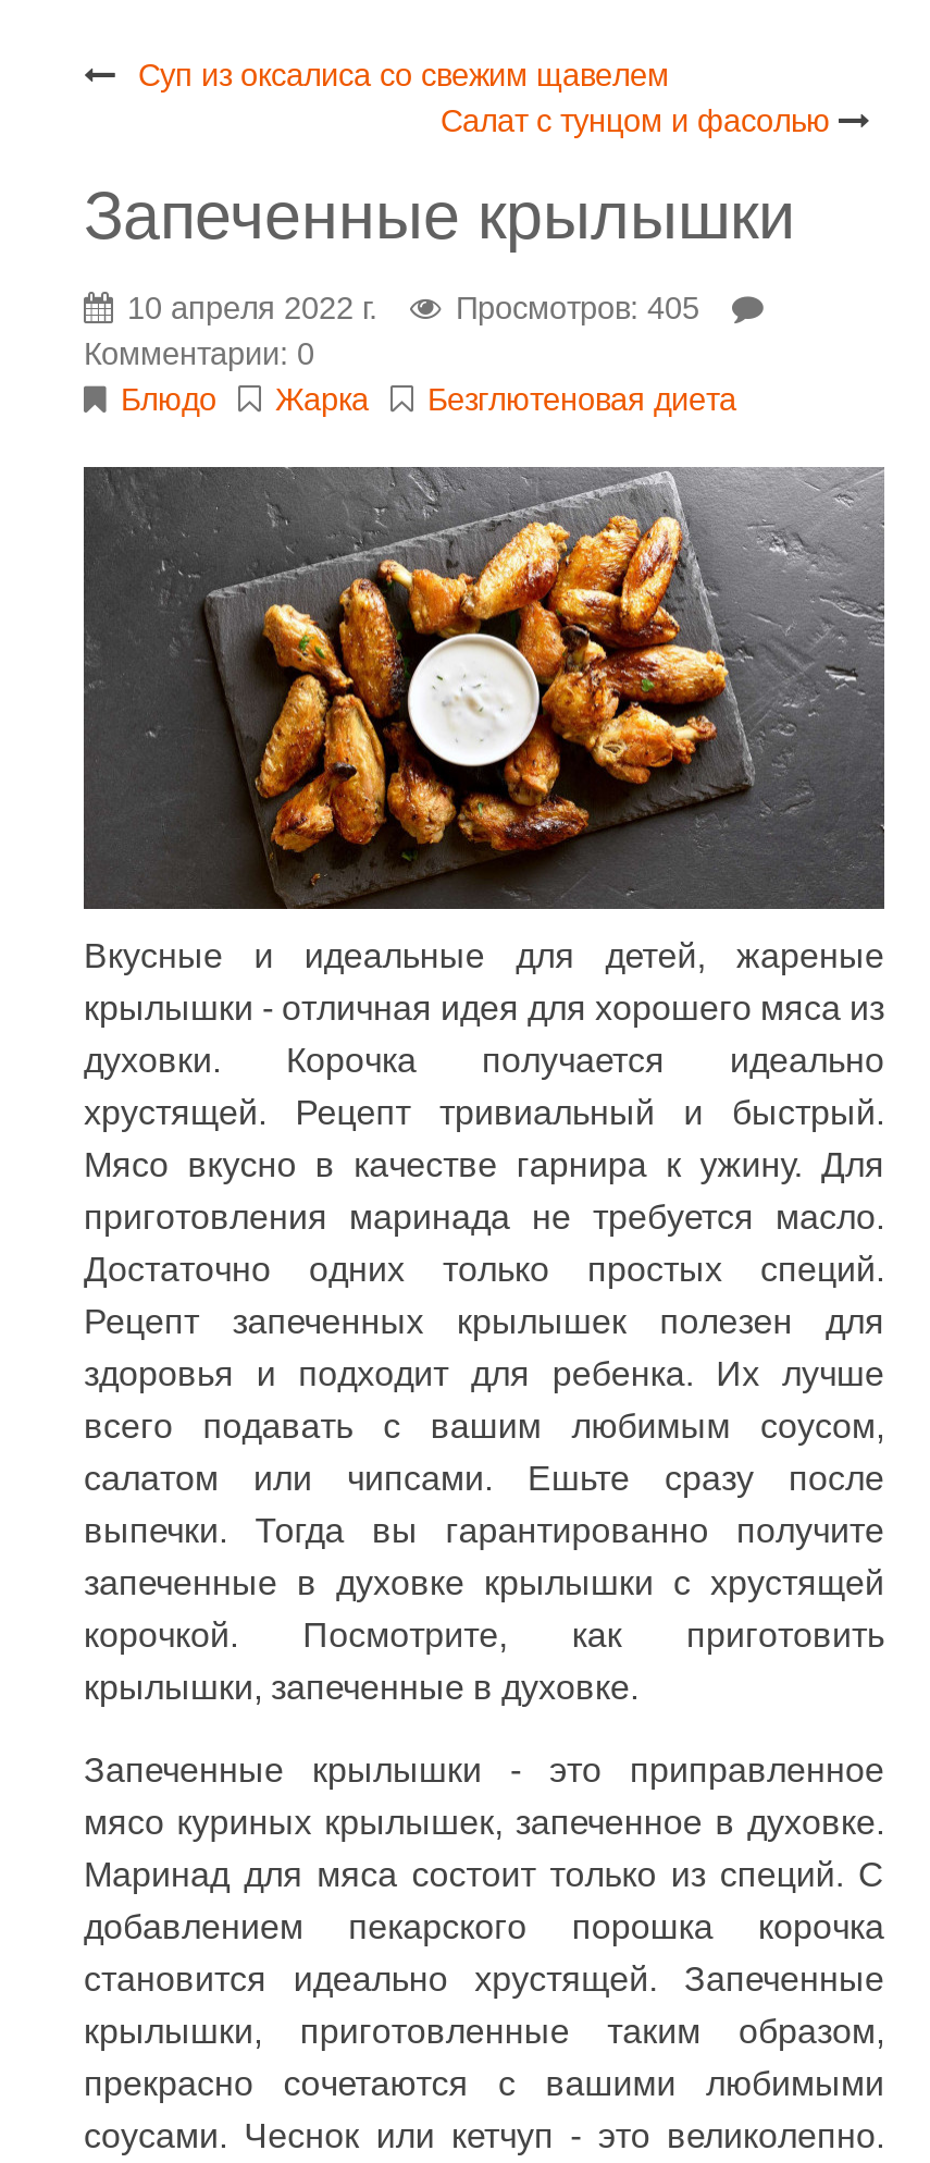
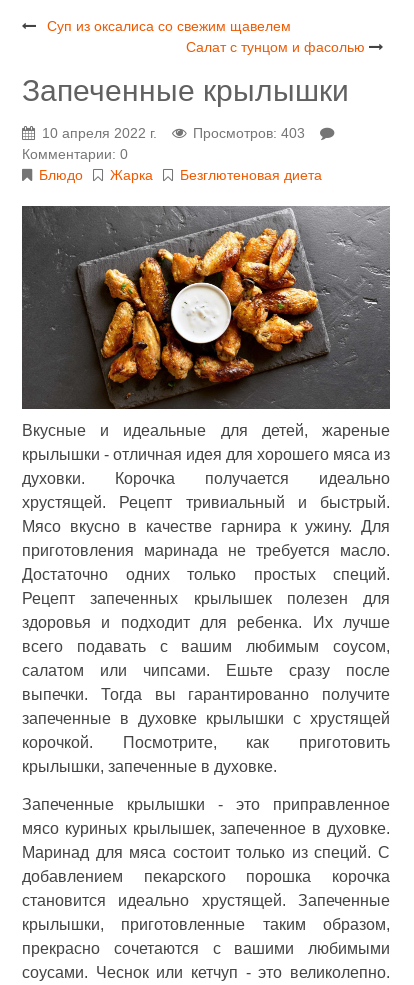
- Просмотров: 405
+ Просмотров: 403
